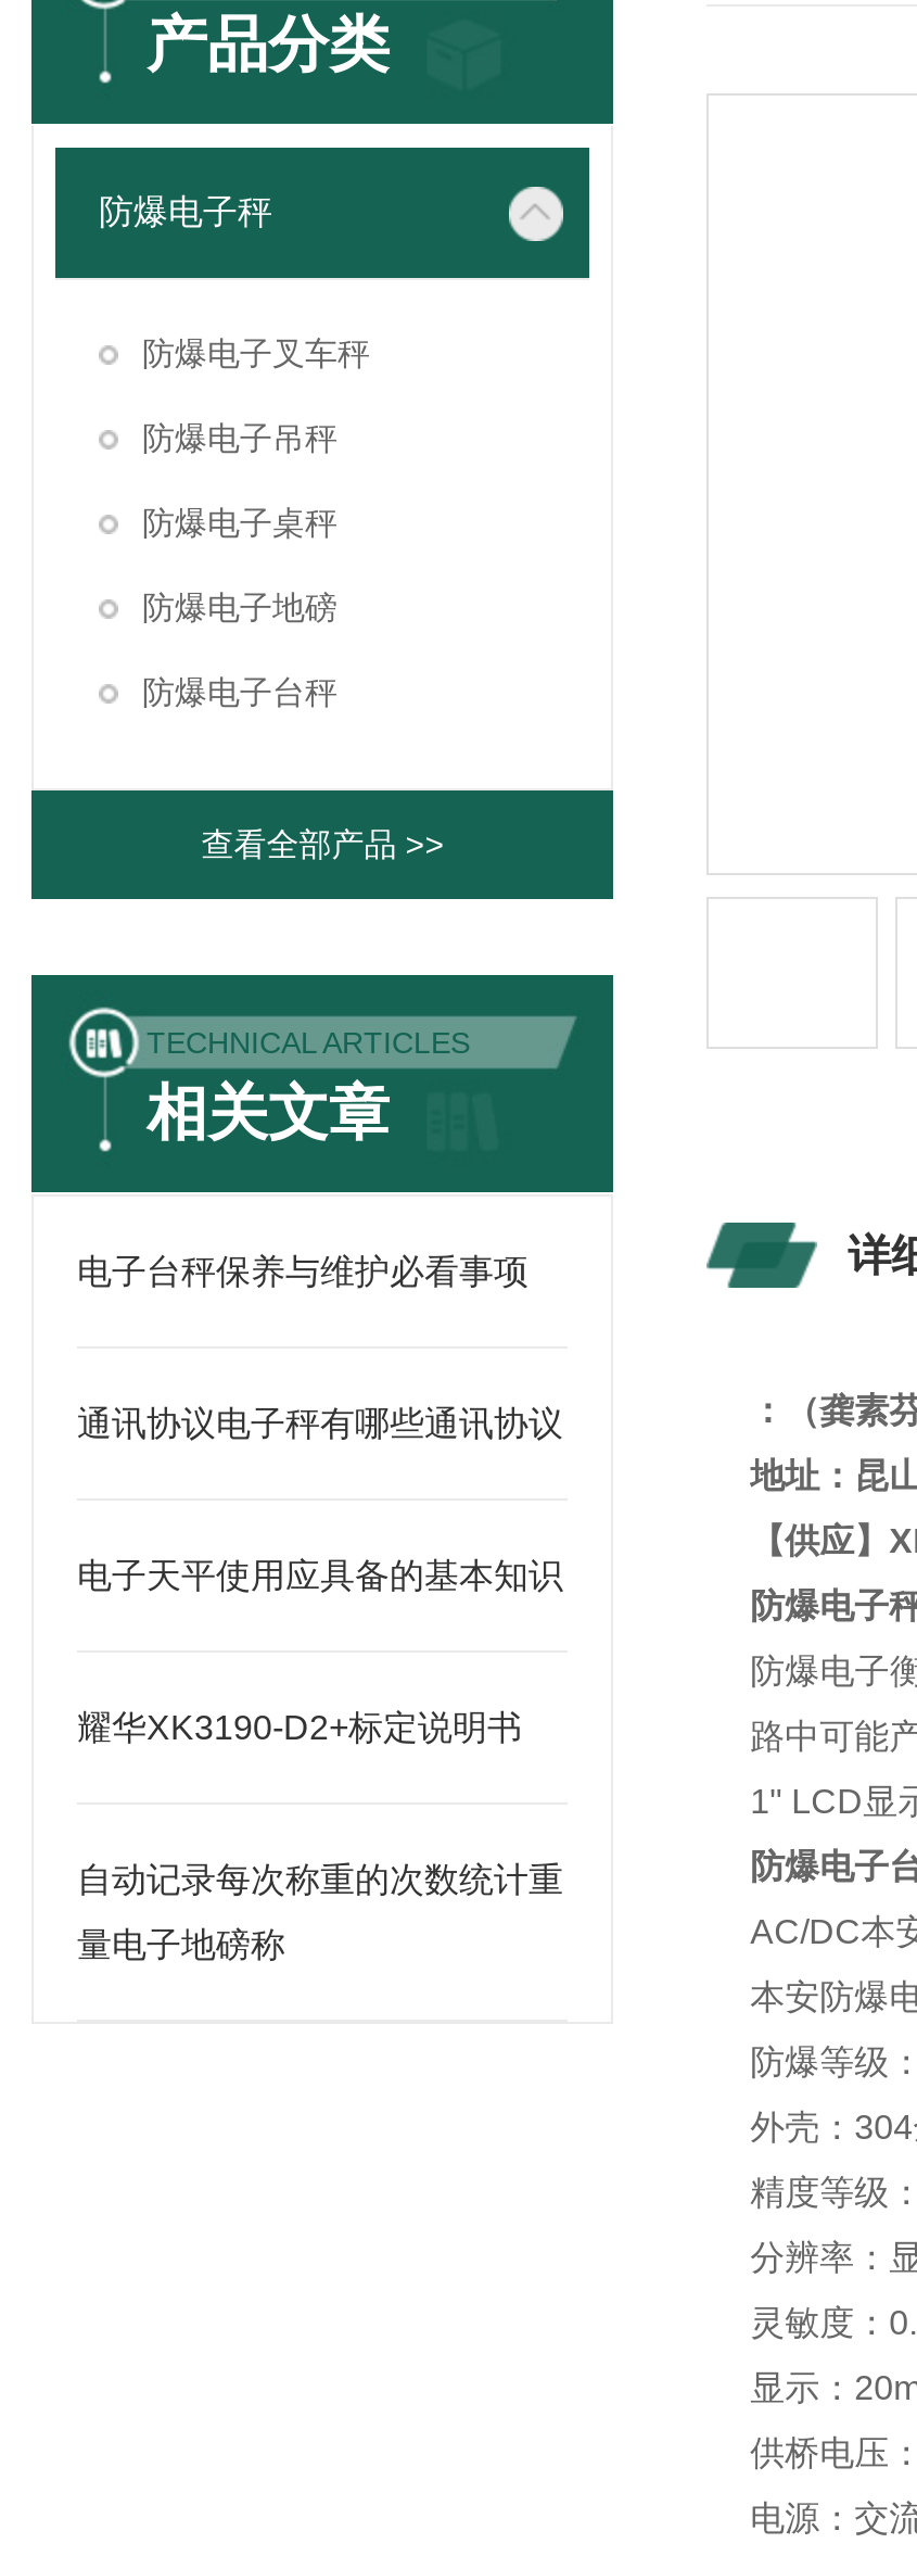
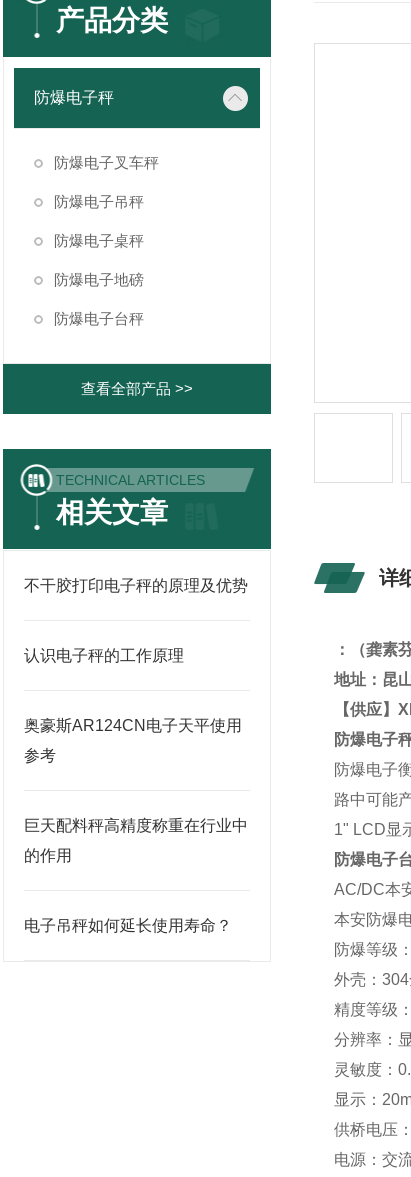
- 电子台秤保养与维护必看事项
+ 不干胶打印电子秤的原理及优势

- 通讯协议电子秤有哪些通讯协议
+ 认识电子秤的工作原理

- 电子天平使用应具备的基本知识
+ 奥豪斯AR124CN电子天平使用
+ 参考

- 耀华XK3190-D2+标定说明书
+ 巨天配料秤高精度称重在行业中
+ 的作用

- 自动记录每次称重的次数统计重
- 量电子地磅称
+ 电子吊秤如何延长使用寿命？
